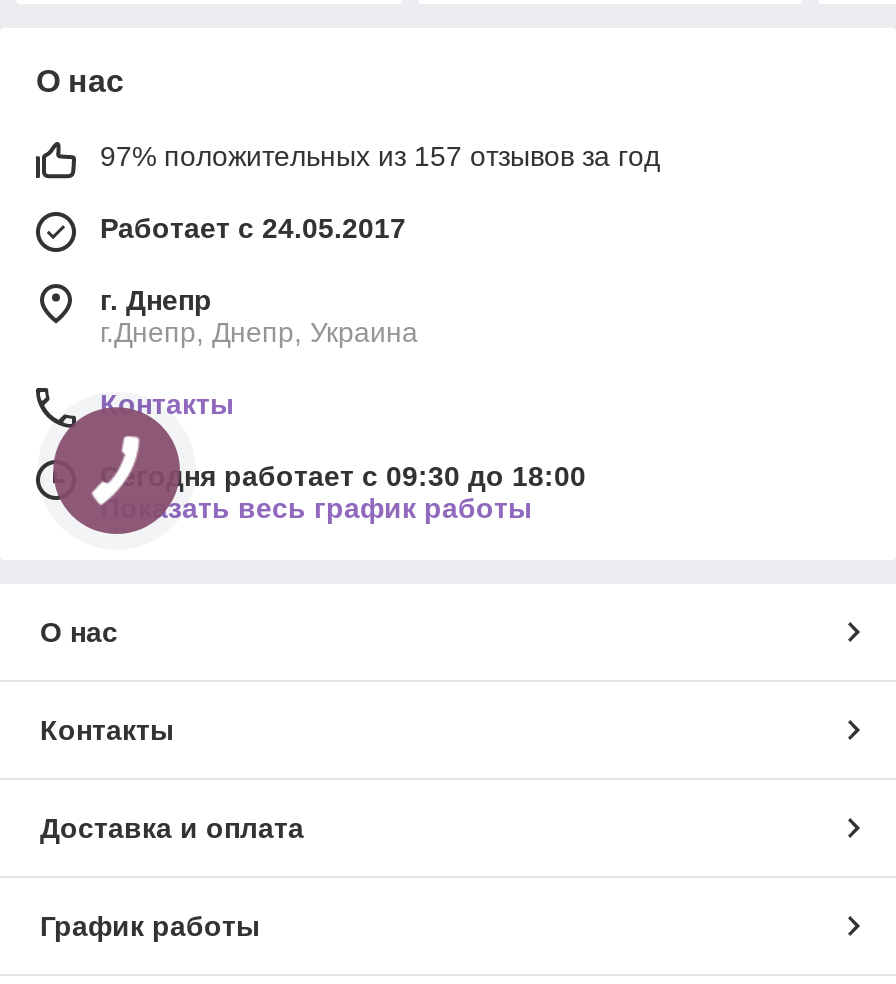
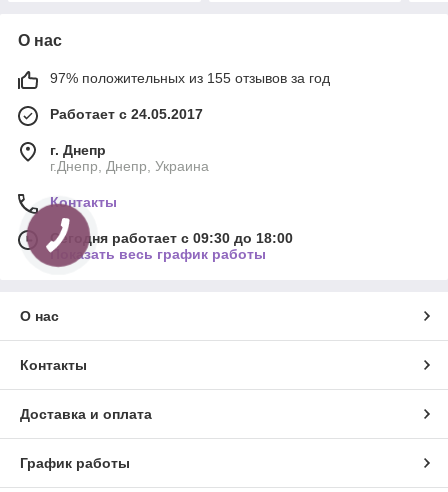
- 97% положительных из 157 отзывов за год
+ 97% положительных из 155 отзывов за год
